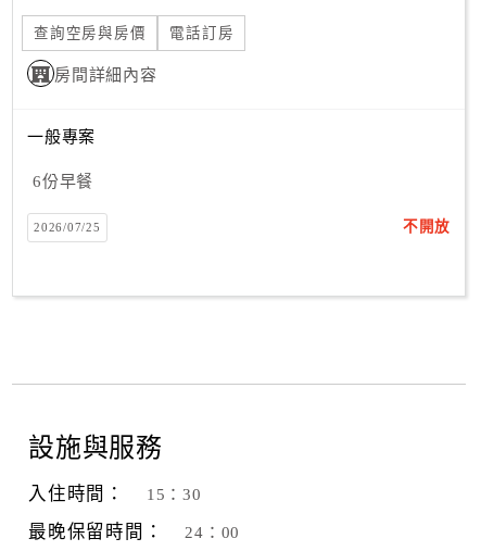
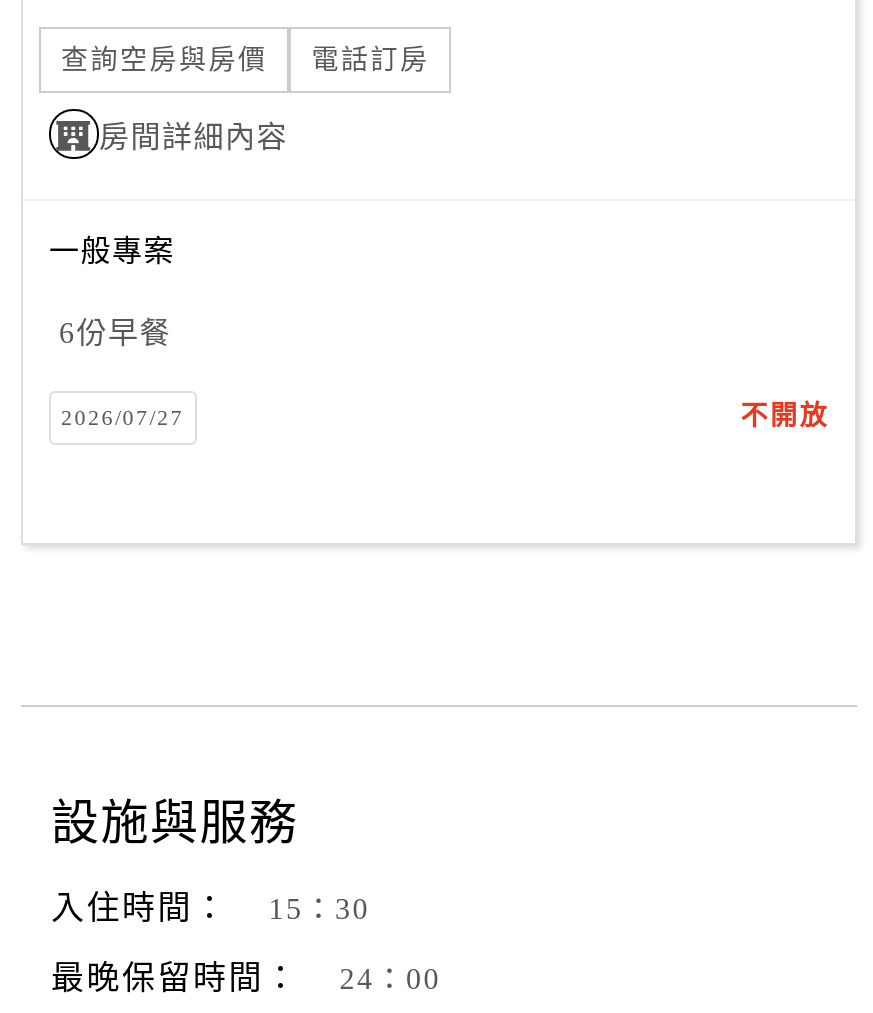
- 2026/07/25
+ 2026/07/27
